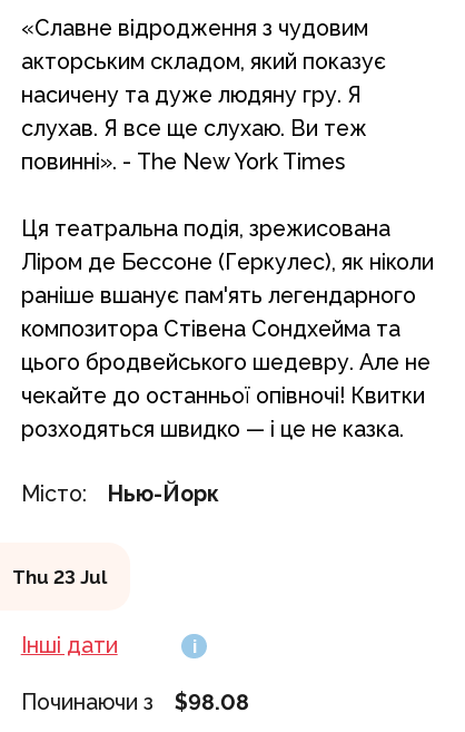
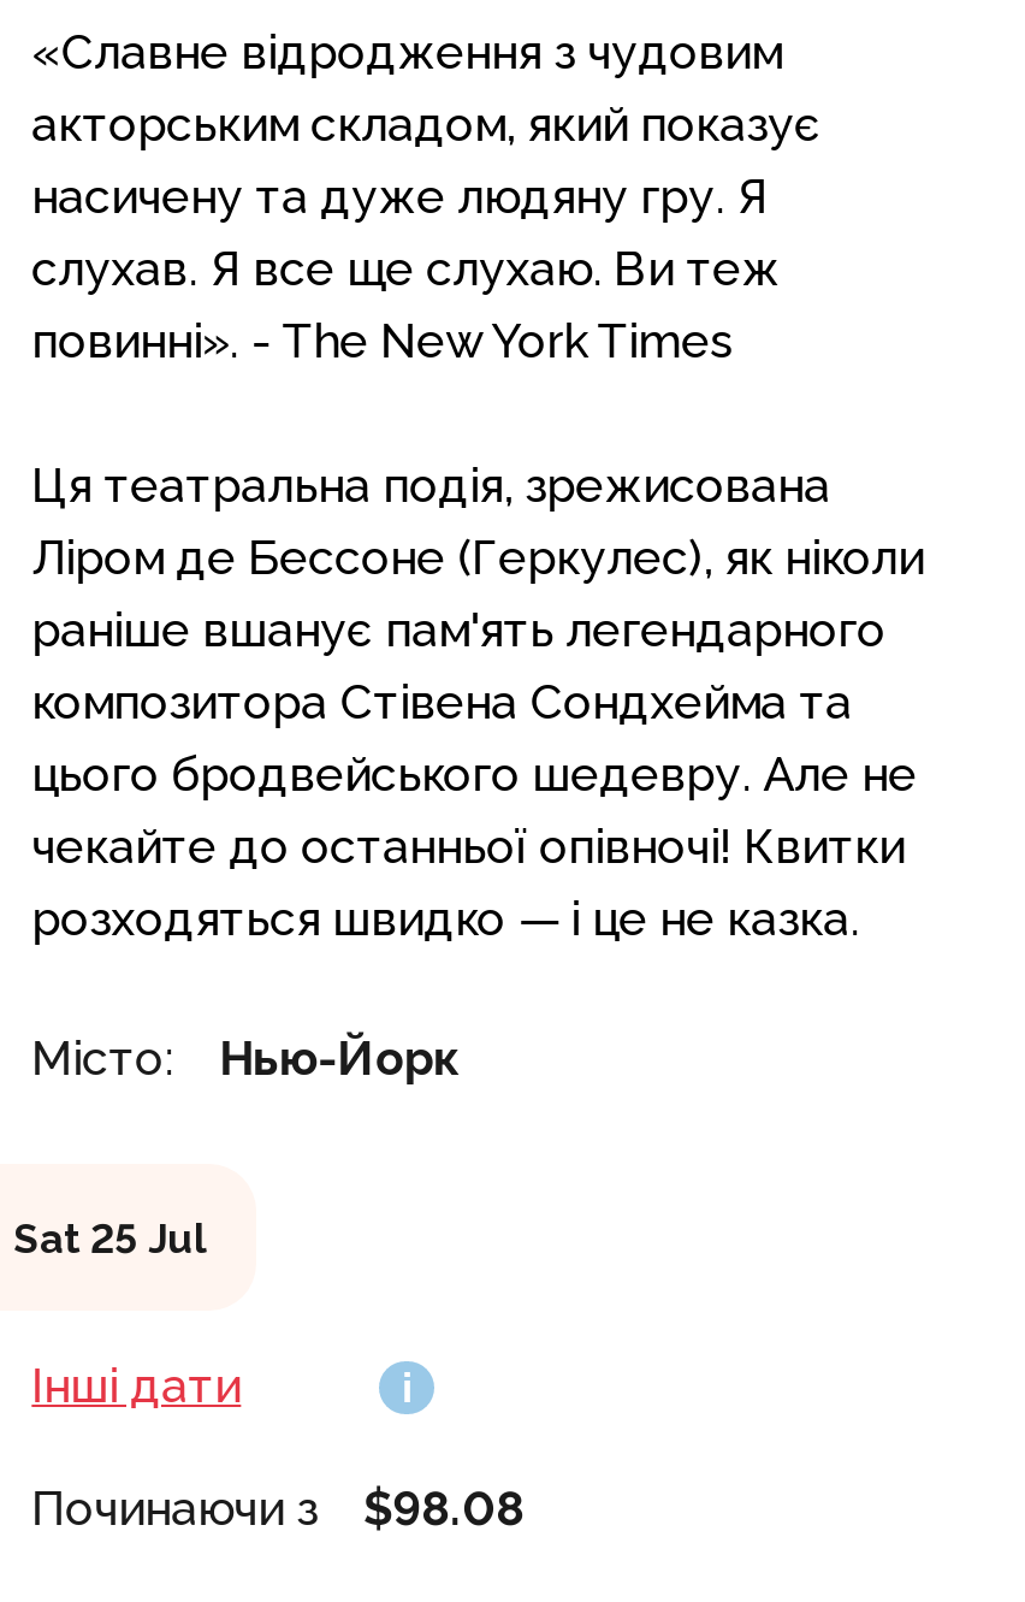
- Thu 23 Jul
+ Sat 25 Jul
